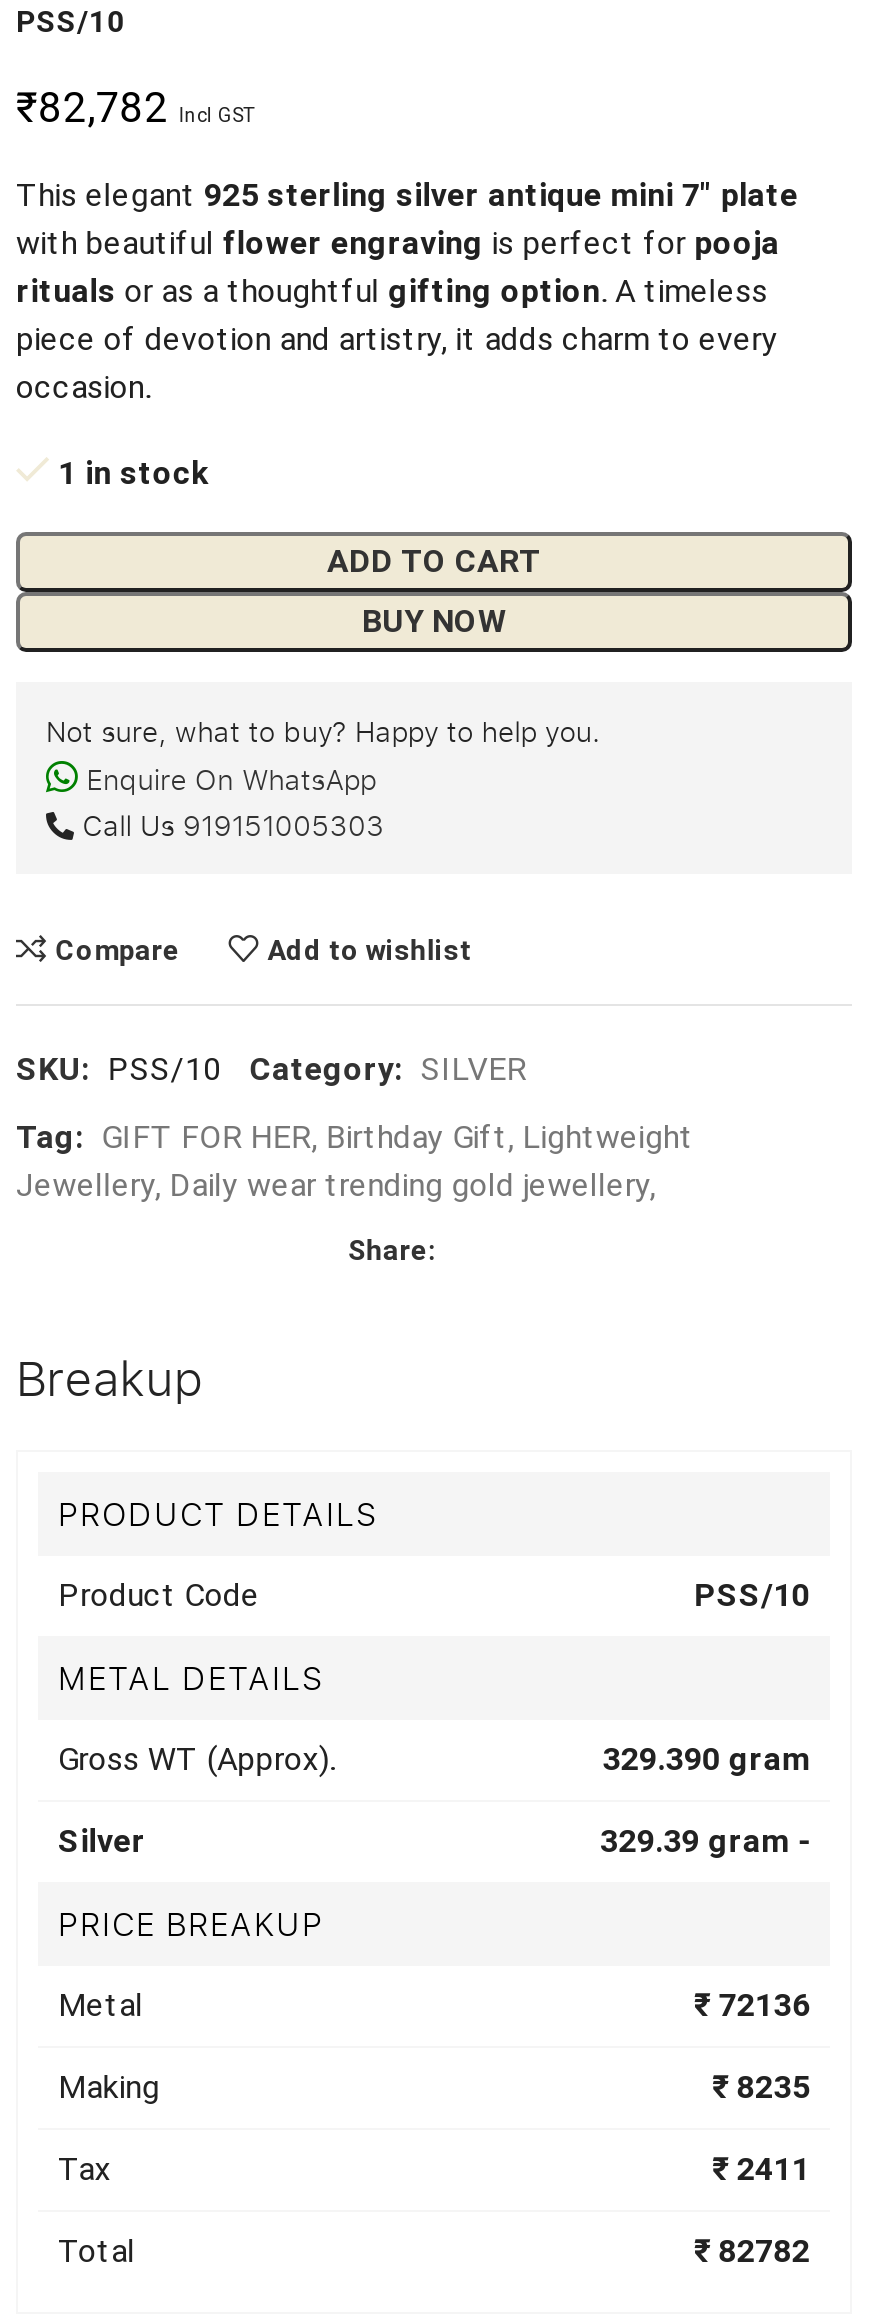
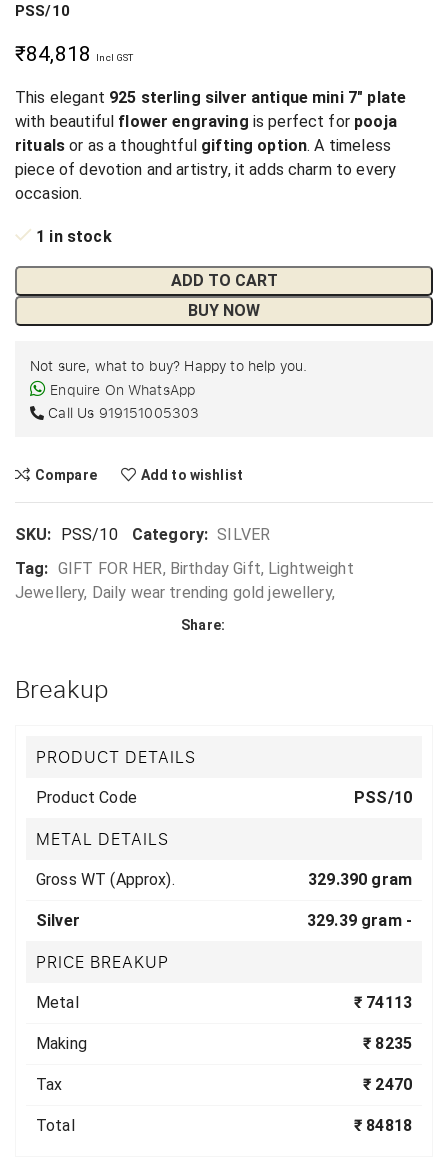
- ₹82,782 Incl GST
+ ₹84,818 Incl GST

- ₹ 72136
+ ₹ 74113

- ₹ 2411
+ ₹ 2470

- ₹ 82782
+ ₹ 84818
